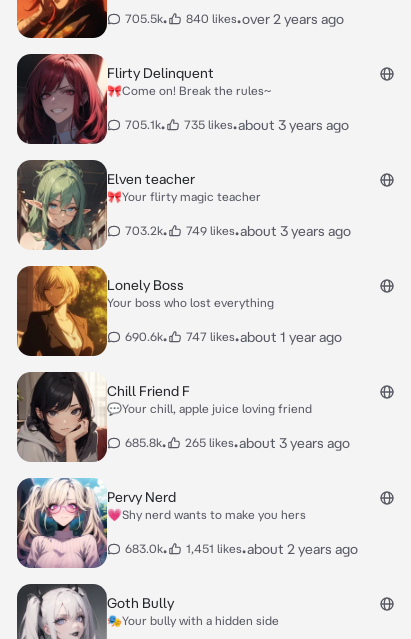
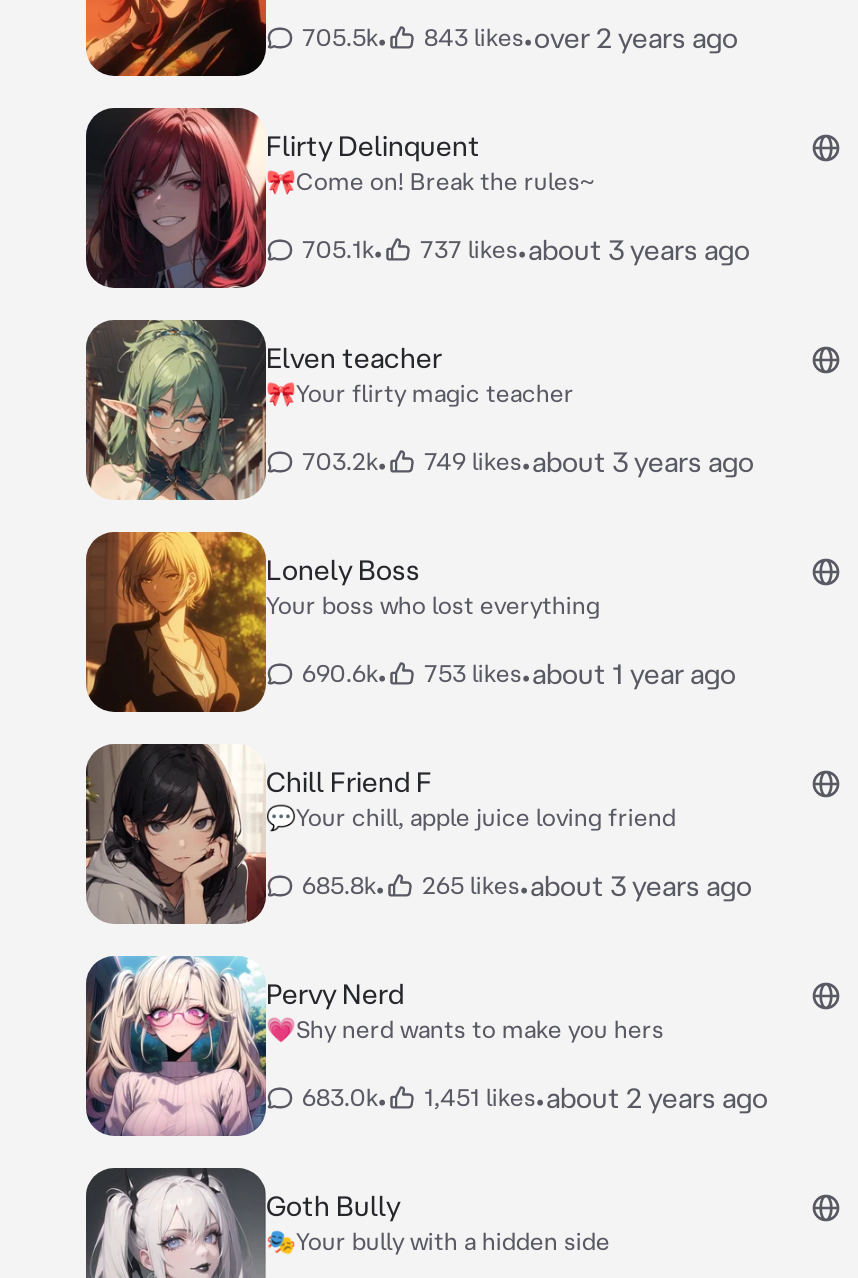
- 840 likes•over 2 years ago
+ 843 likes•over 2 years ago

- 735 likes•about 3 years ago
+ 737 likes•about 3 years ago

- 747 likes•about 1 year ago
+ 753 likes•about 1 year ago
